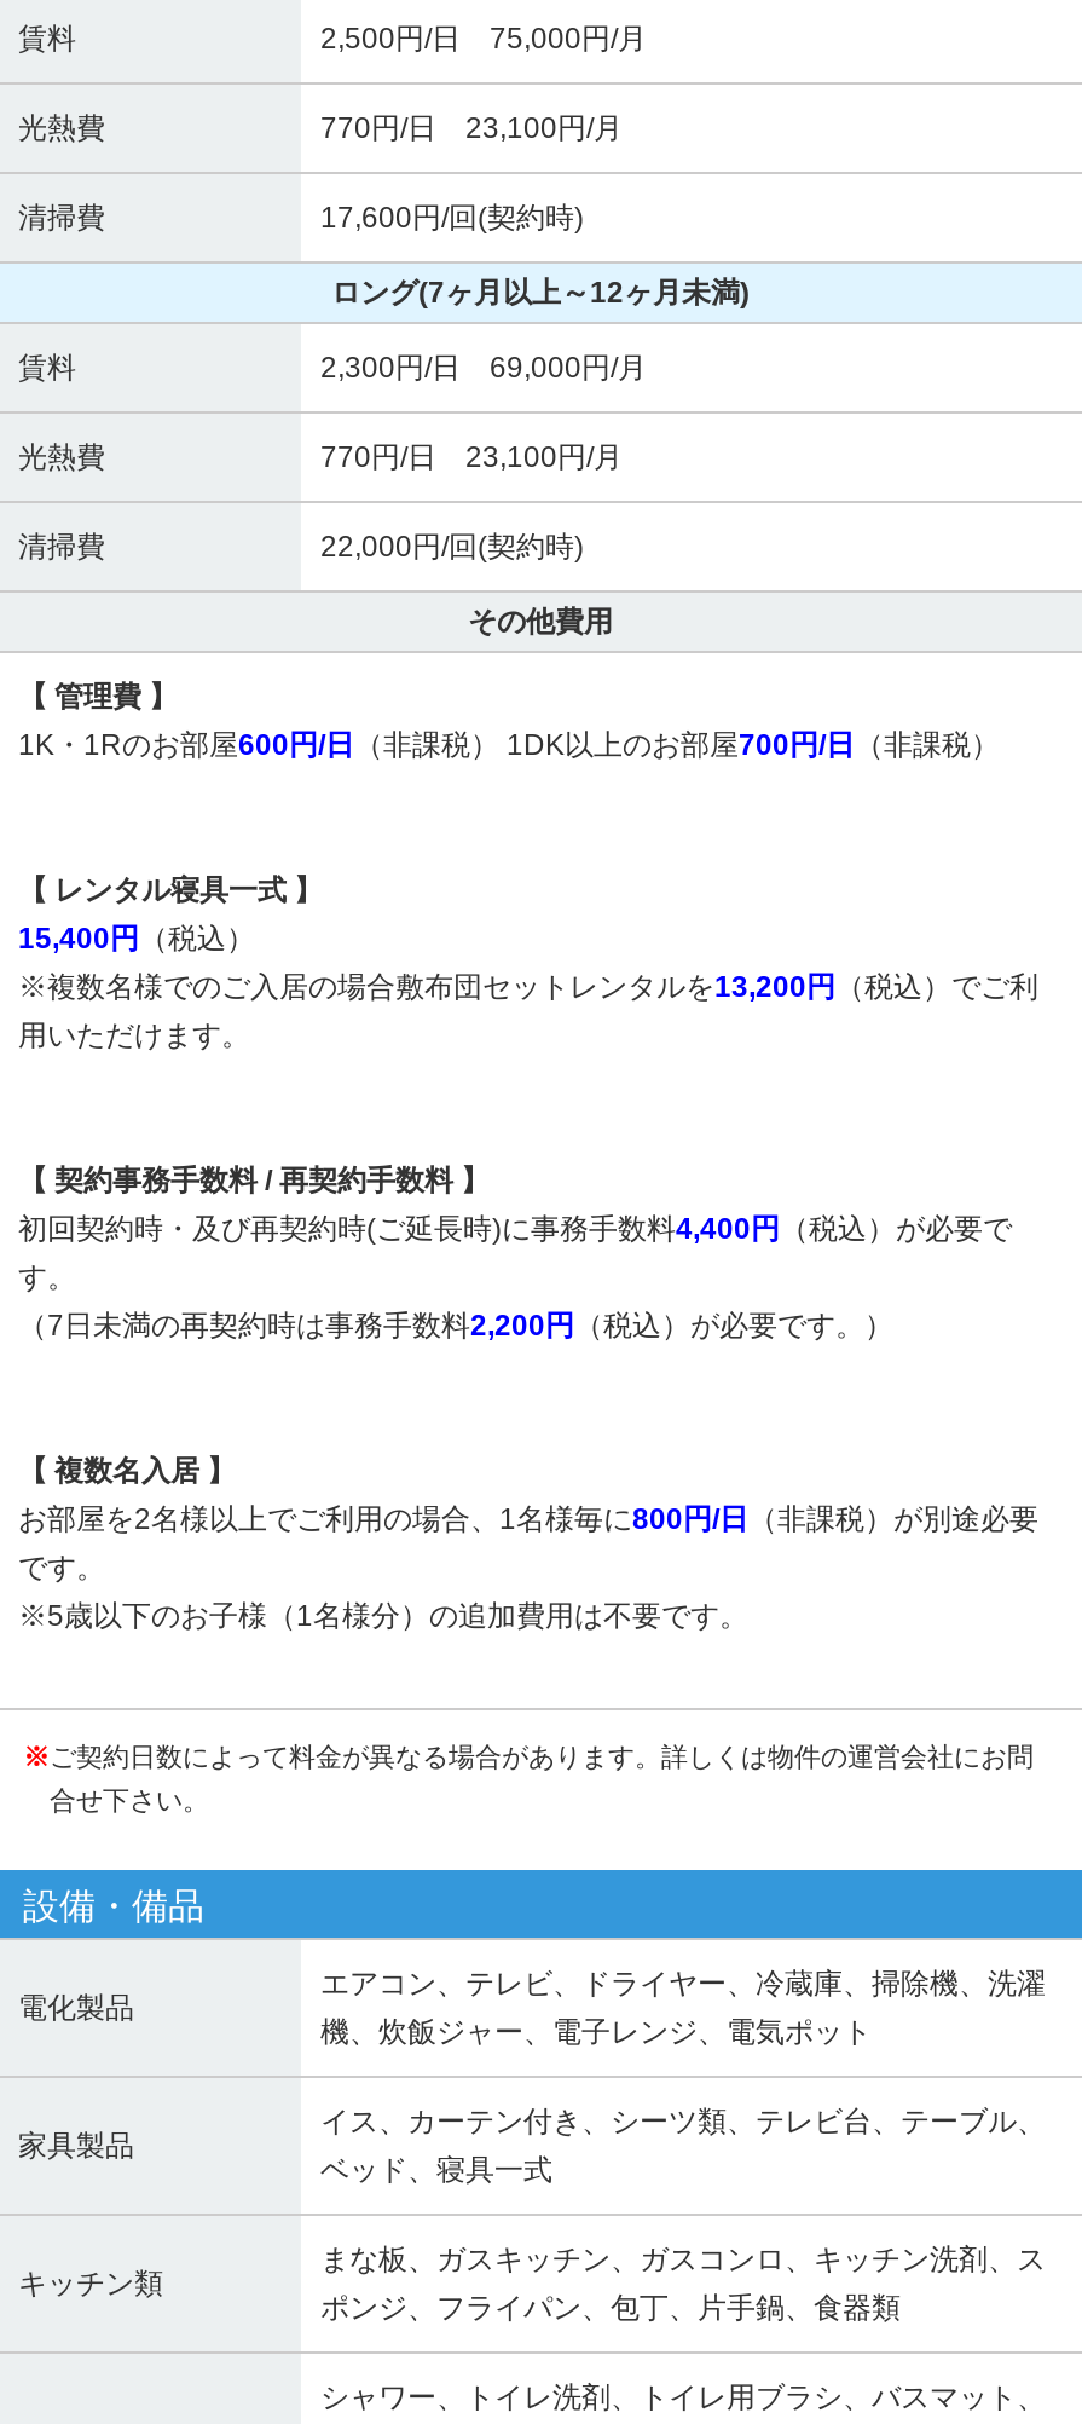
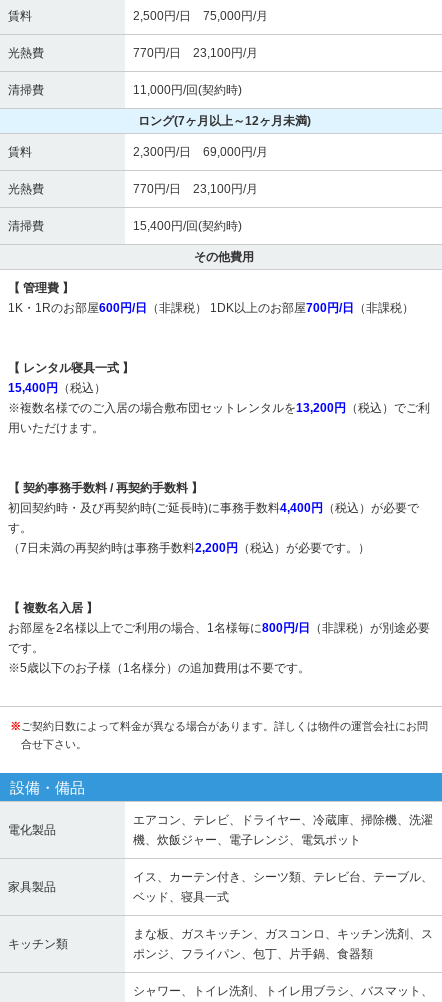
- 17,600円/回(契約時)
+ 11,000円/回(契約時)

- 22,000円/回(契約時)
+ 15,400円/回(契約時)
